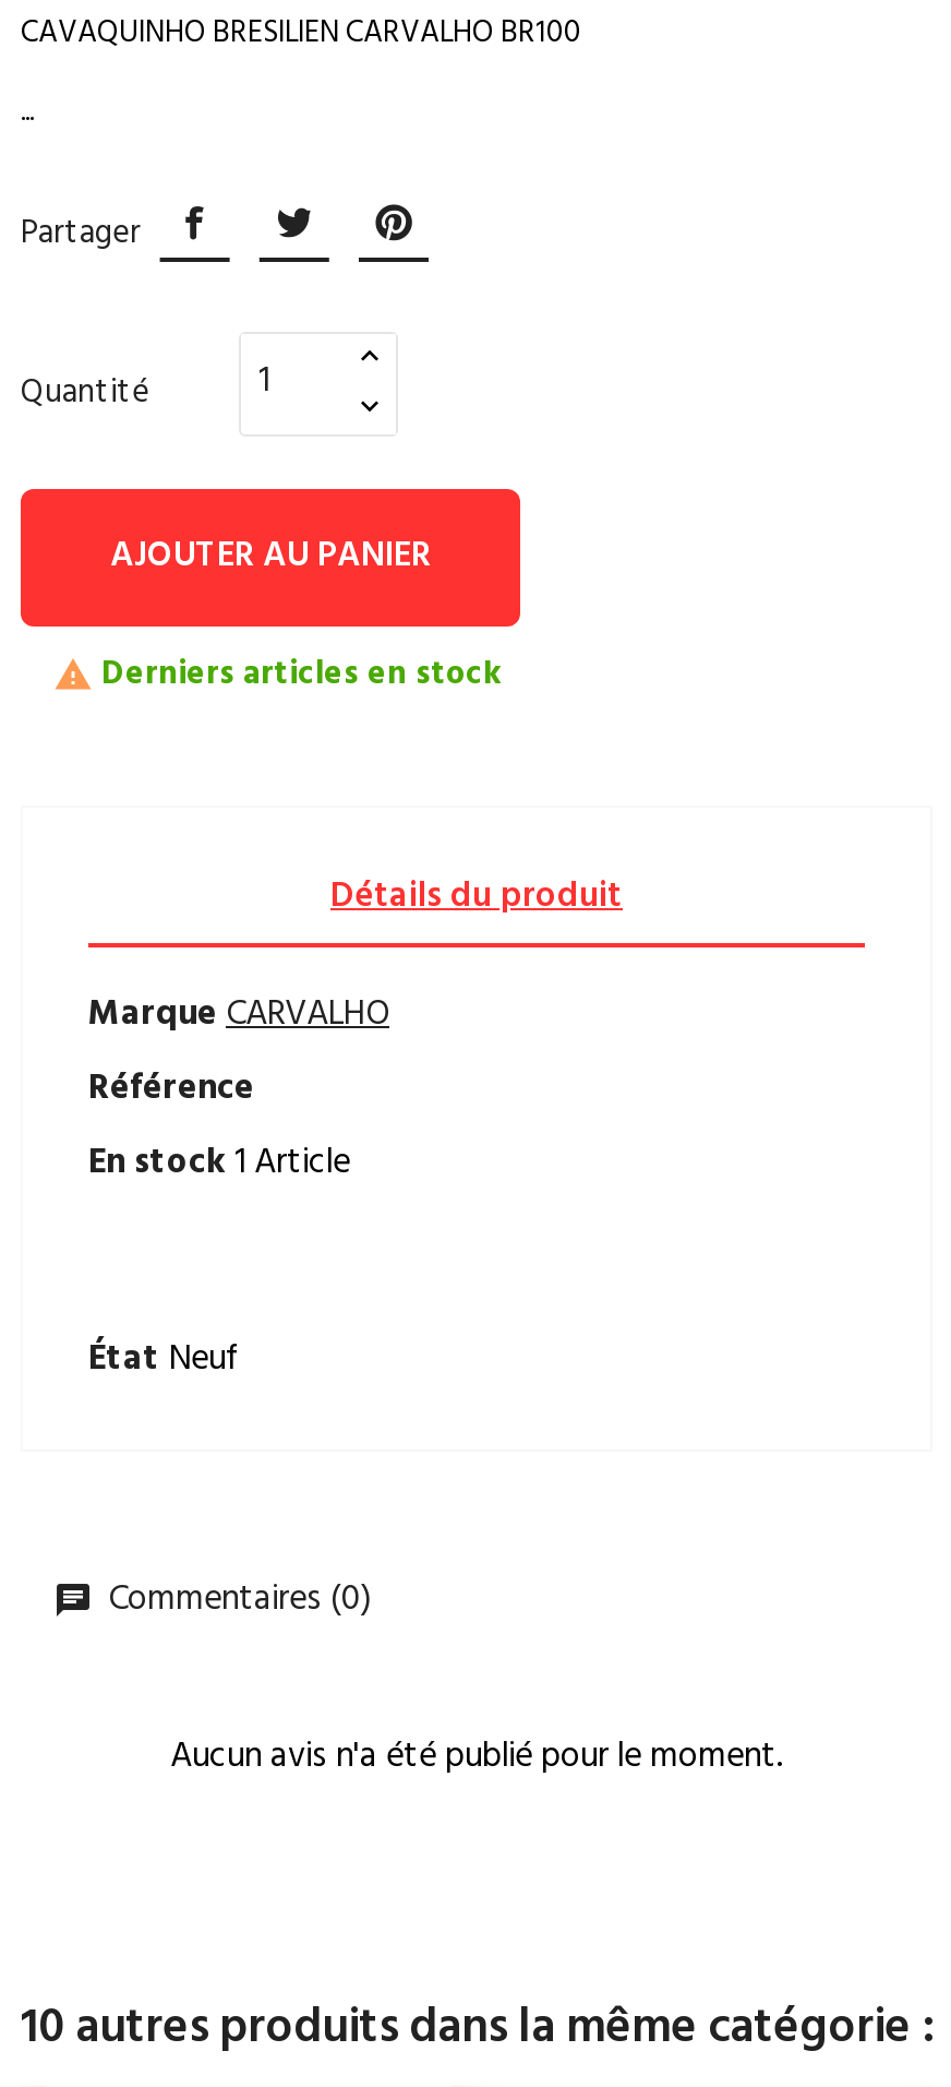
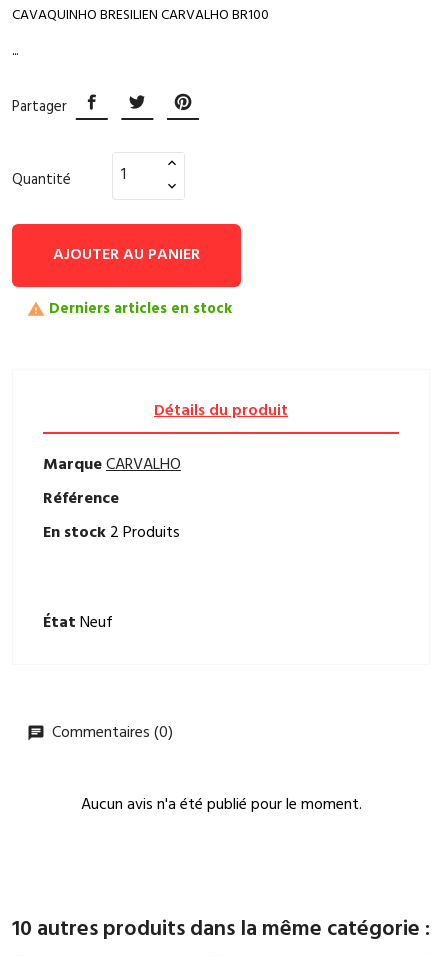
- En stock 1 Article
+ En stock 2 Produits
